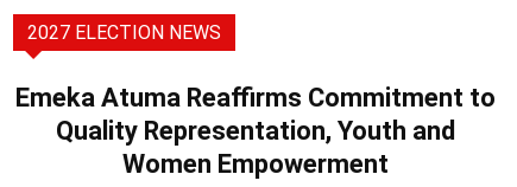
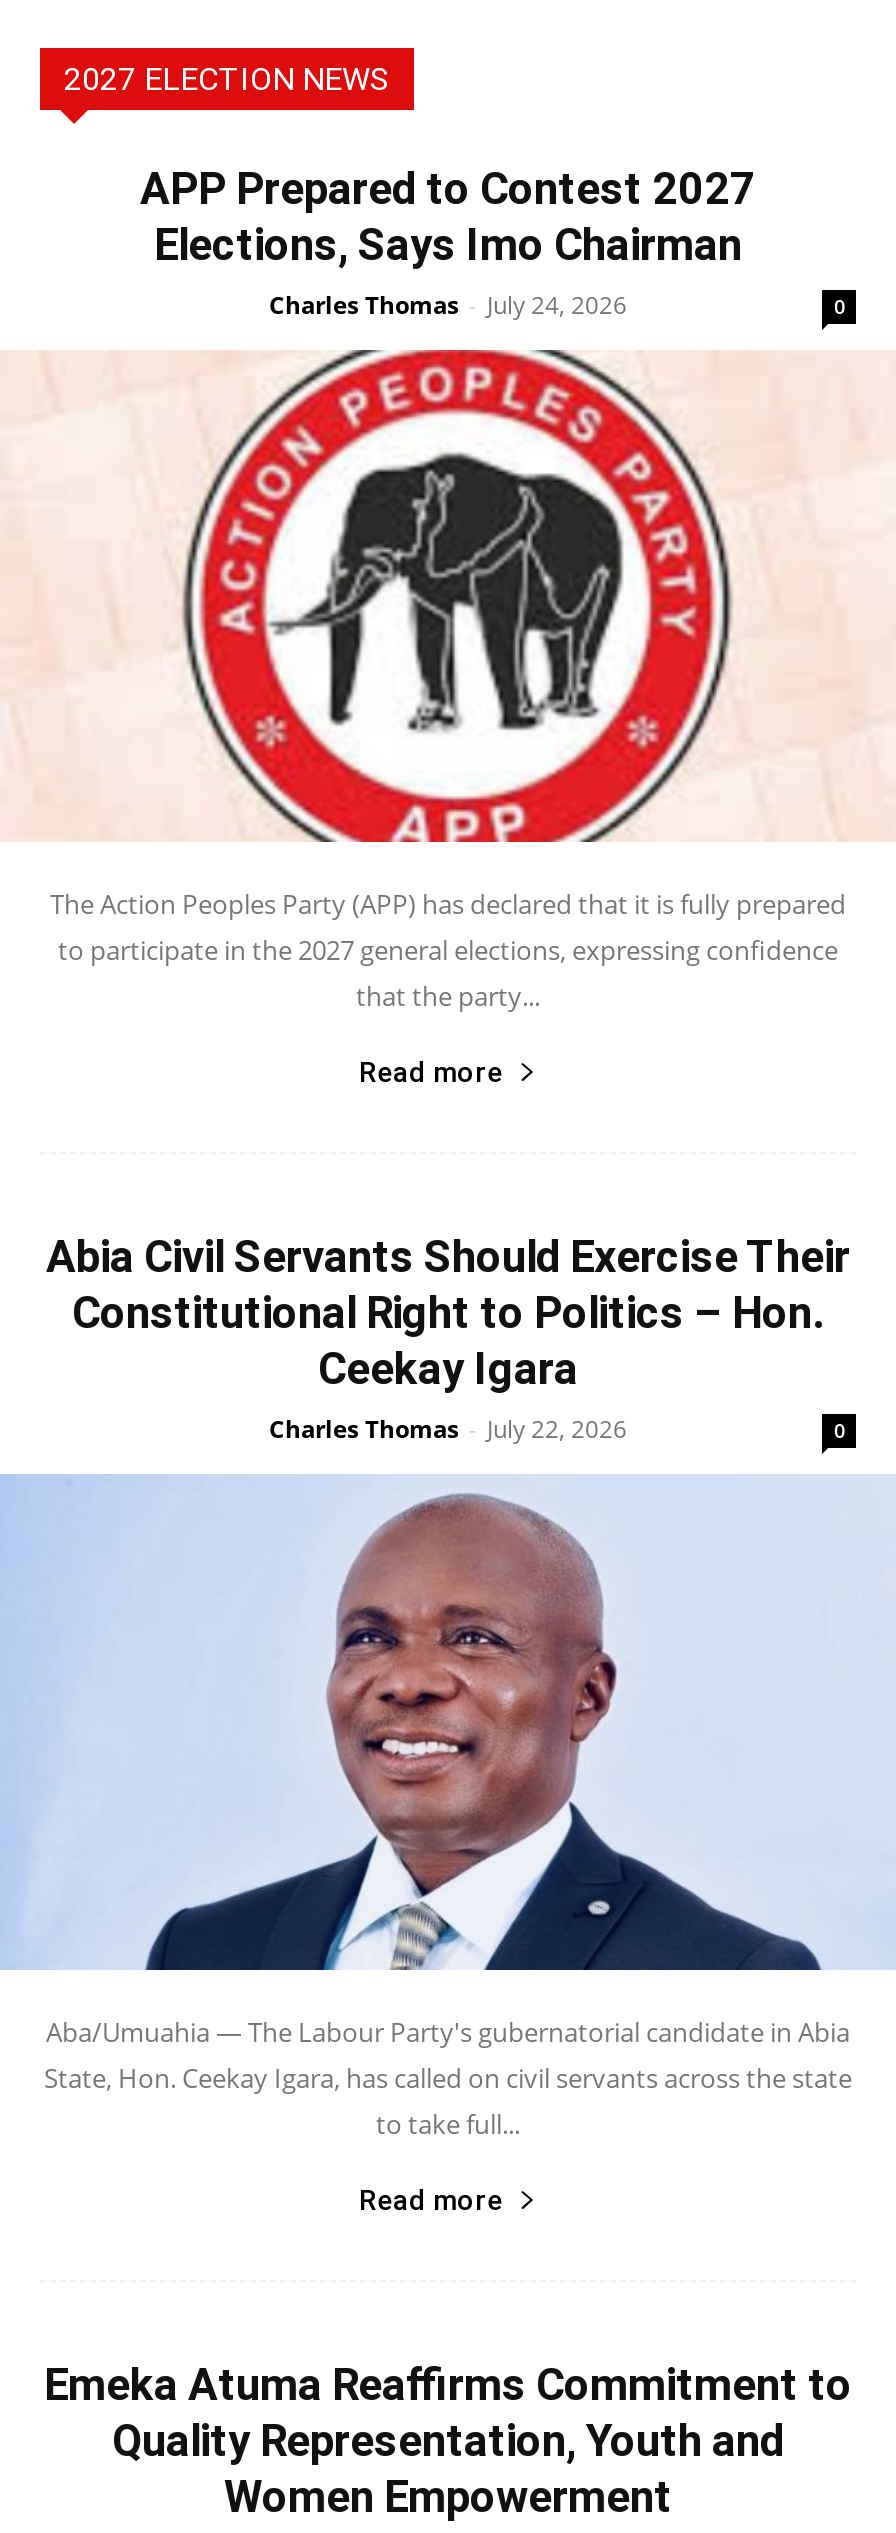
+ [image]
+ The Action Peoples Party (APP) has declared that it is fully prepared
+ to participate in the 2027 general elections, expressing confidence
+ that the party...
+ Read more

+ [image]
+ Aba/Umuahia — The Labour Party's gubernatorial candidate in Abia
+ State, Hon. Ceekay Igara, has called on civil servants across the state
+ to take full...
+ Read more

+ Abia Civil Servants Should Exercise Their
+ Constitutional Right to Politics – Hon.
+ Ceekay Igara
+ Charles Thomas - July 22, 2026
+ 0

+ APP Prepared to Contest 2027
+ Elections, Says Imo Chairman
+ Charles Thomas - July 24, 2026
+ 0
